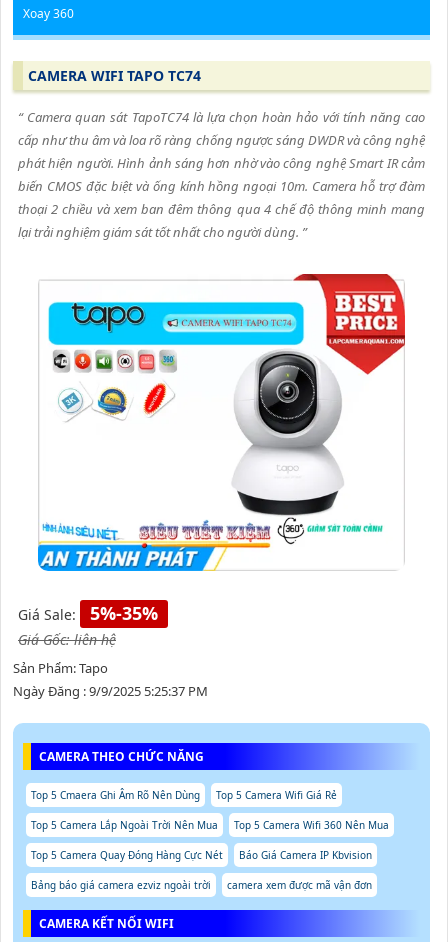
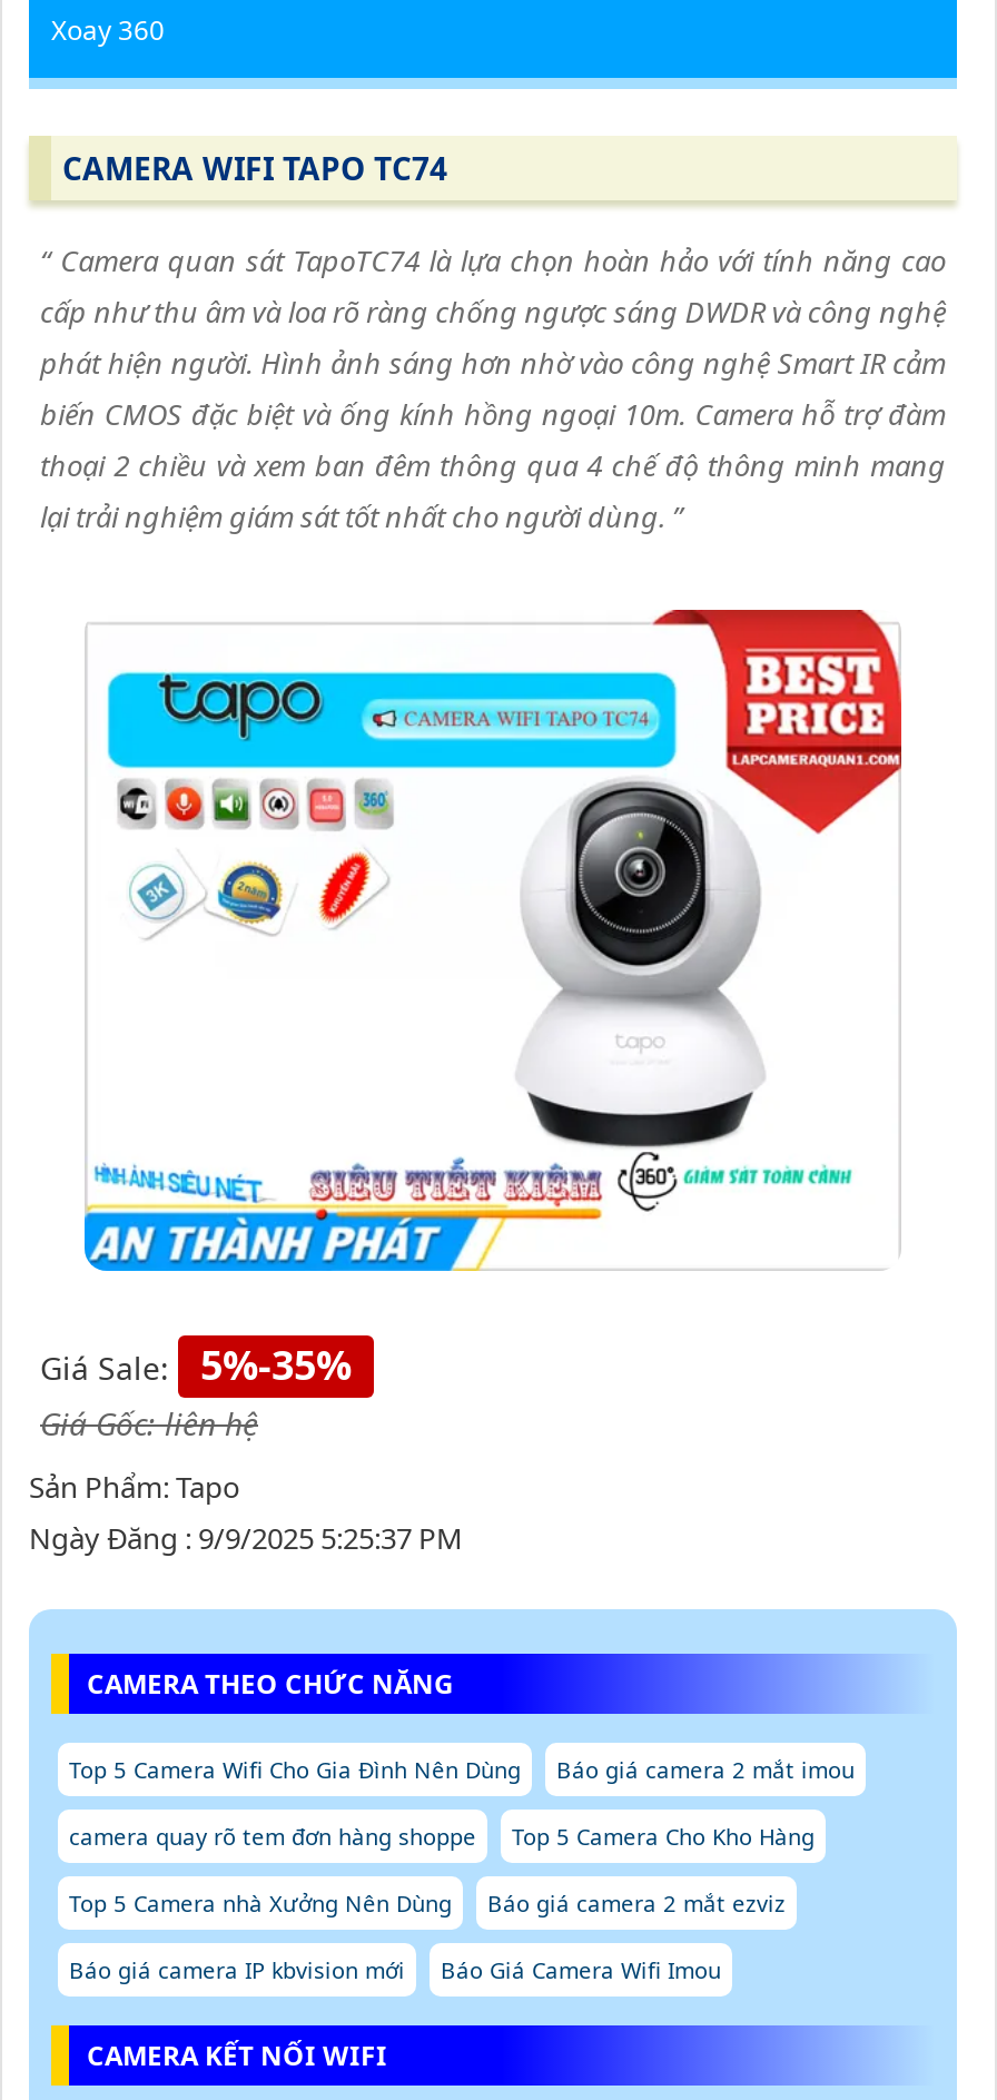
- Top 5 Cmaera Ghi Âm Rõ Nên Dùng
- Top 5 Camera Wifi Giá Rẻ
+ Top 5 Camera Wifi Cho Gia Đình Nên Dùng
+ Báo giá camera 2 mắt imou

- Top 5 Camera Lắp Ngoài Trời Nên Mua
- Top 5 Camera Wifi 360 Nên Mua
+ camera quay rõ tem đơn hàng shoppe
+ Top 5 Camera Cho Kho Hàng

- Top 5 Camera Quay Đóng Hàng Cực Nét
- Báo Giá Camera IP Kbvision
+ Top 5 Camera nhà Xưởng Nên Dùng
+ Báo giá camera 2 mắt ezviz

- Bảng báo giá camera ezviz ngoài trời
- camera xem được mã vận đơn
+ Báo giá camera IP kbvision mới
+ Báo Giá Camera Wifi Imou
